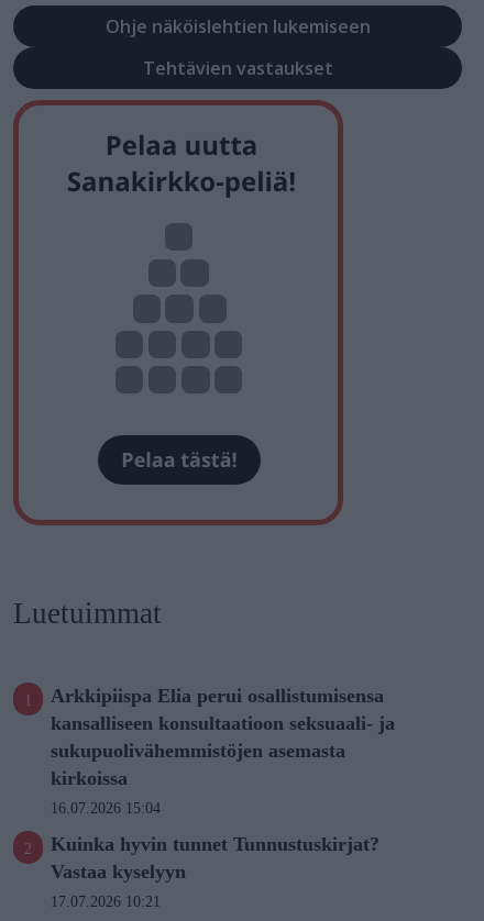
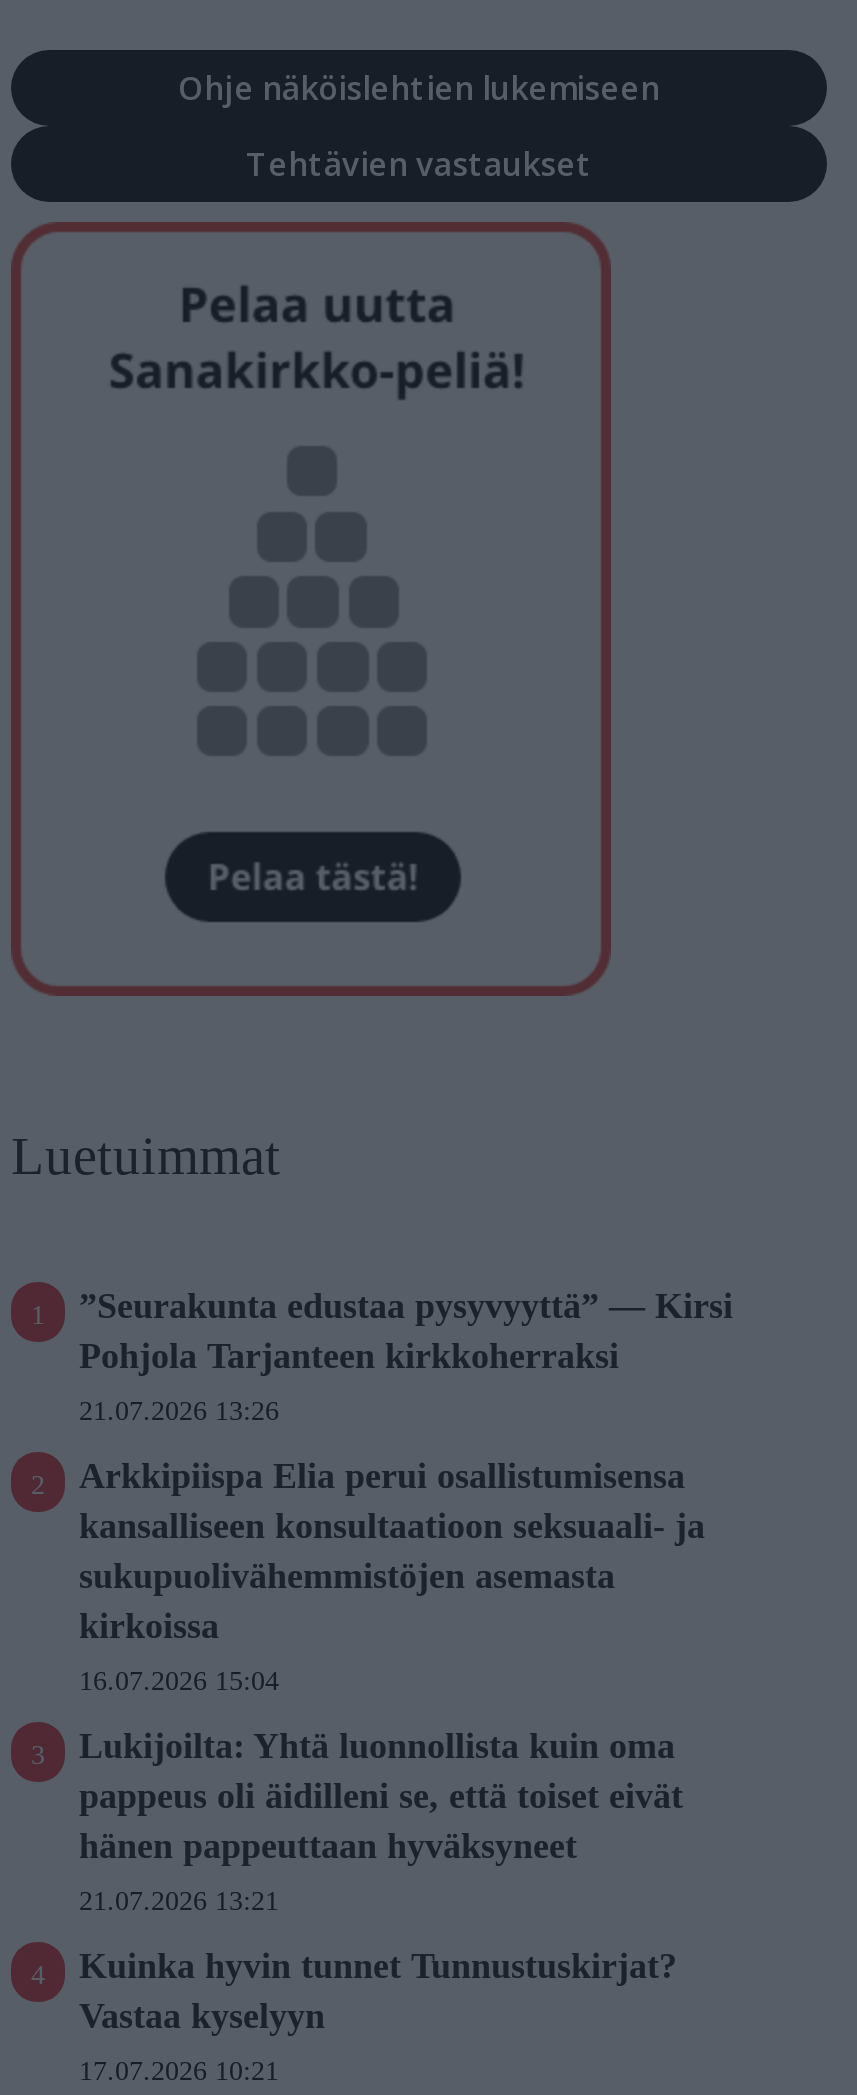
+ ”Seurakunta edustaa pysyvyyttä” — Kirsi
+ Pohjola Tarjanteen kirkkoherraksi
+ 21.07.2026 13:26

+ Lukijoilta: Yhtä luonnollista kuin oma
+ pappeus oli äidilleni se, että toiset eivät
+ hänen pappeuttaan hyväksyneet
+ 21.07.2026 13:21
